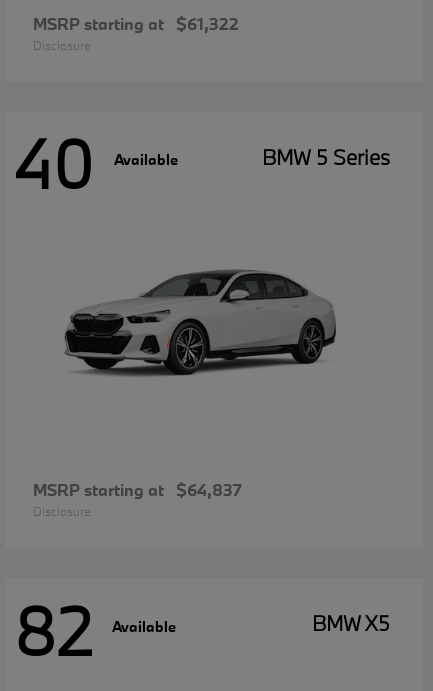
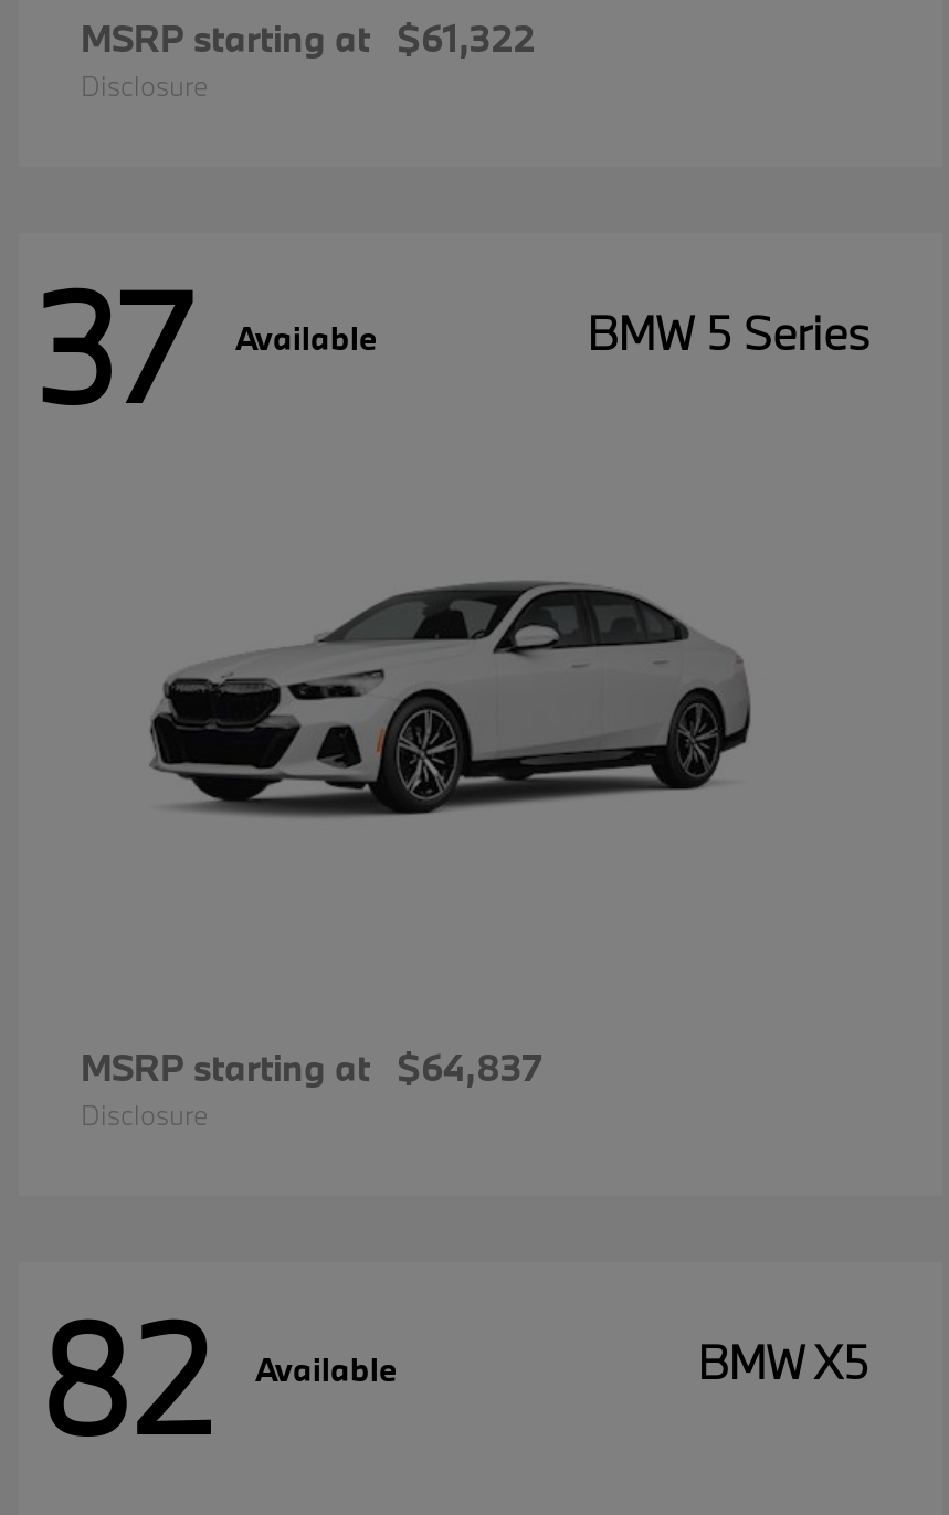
- 40 Available
+ 37 Available
